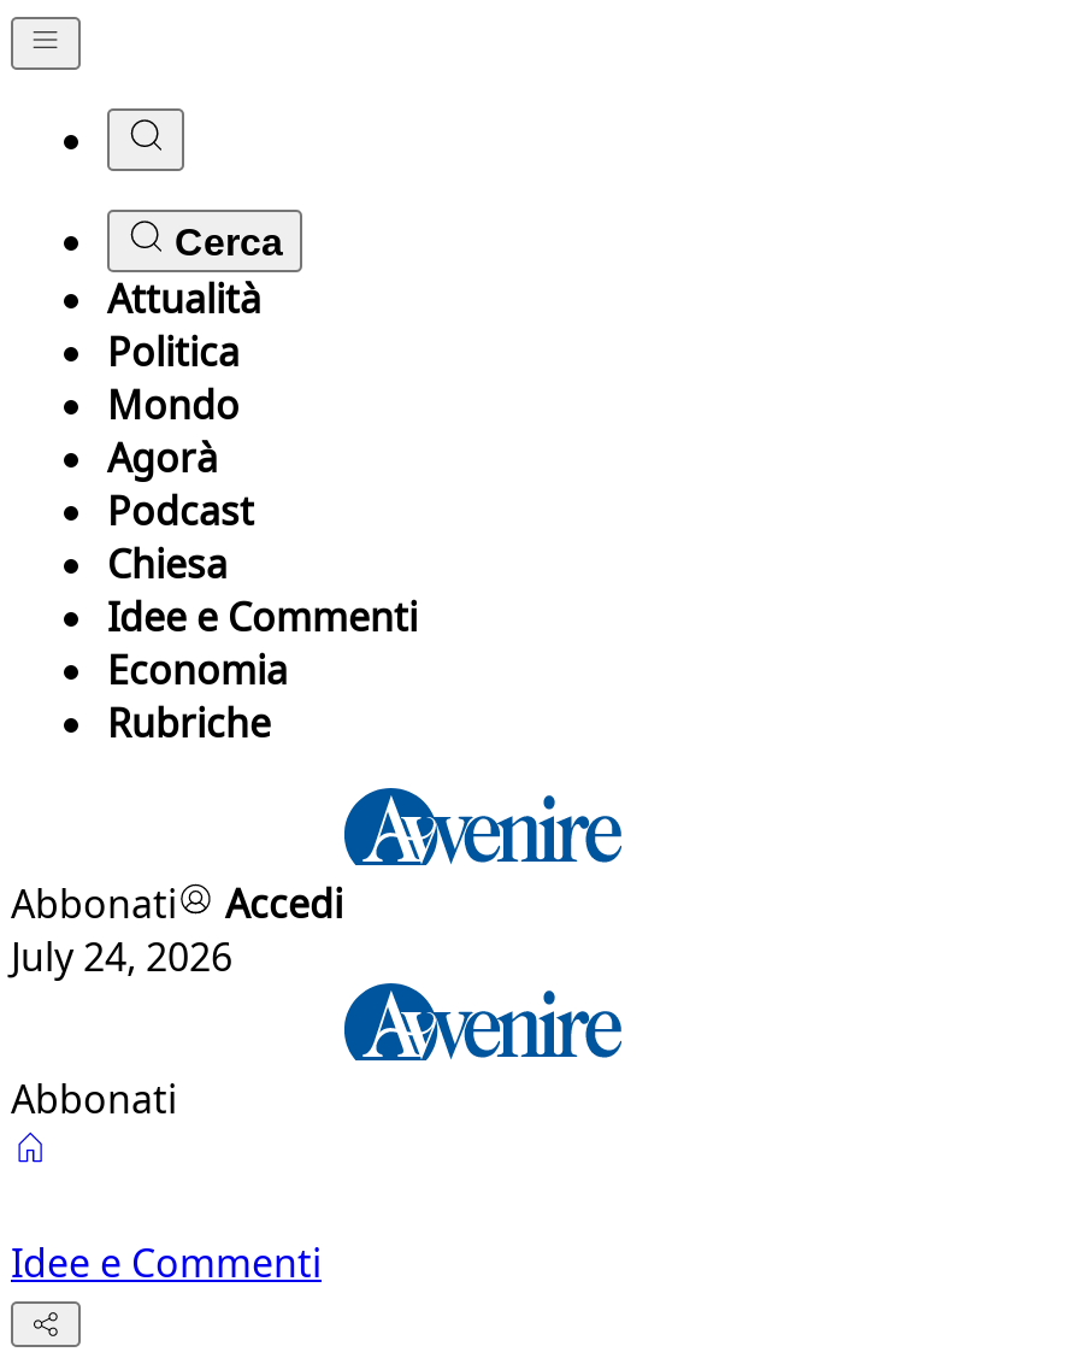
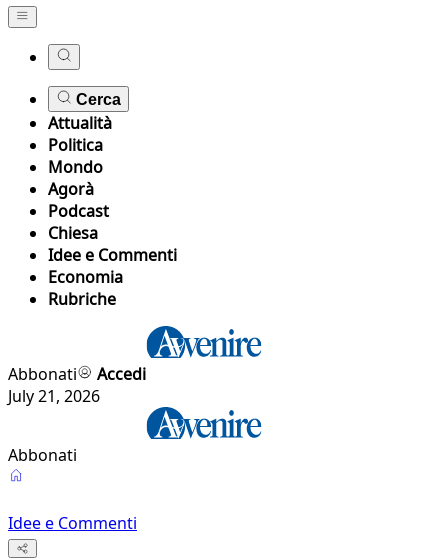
- July 24, 2026
+ July 21, 2026
